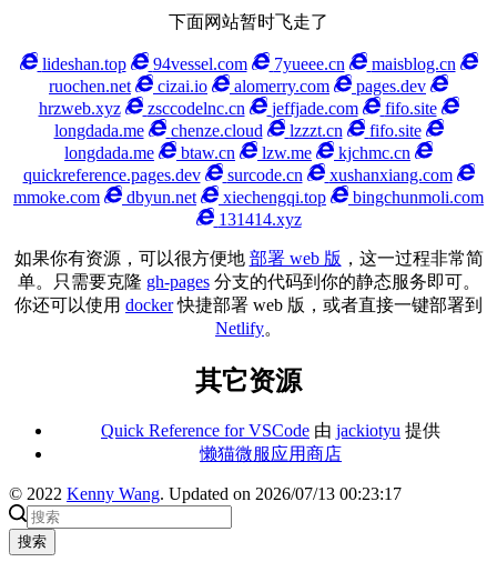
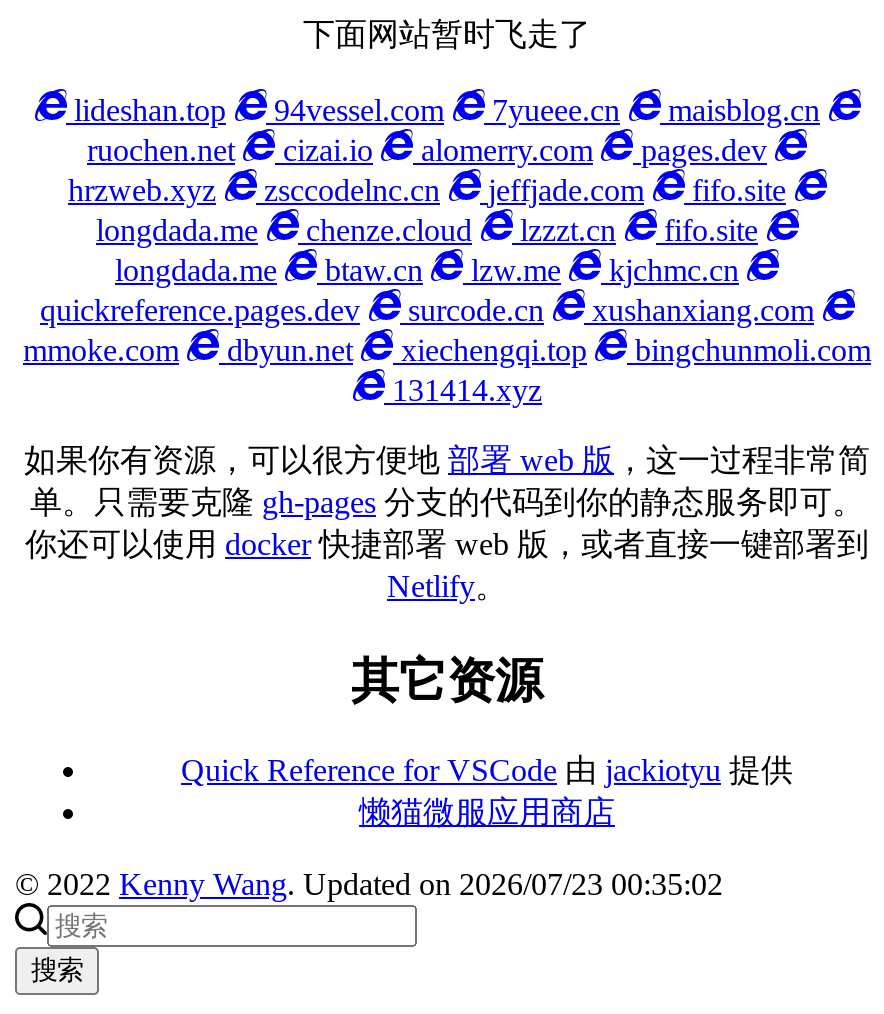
- © 2022 Kenny Wang. Updated on 2026/07/13 00:23:17
+ © 2022 Kenny Wang. Updated on 2026/07/23 00:35:02
